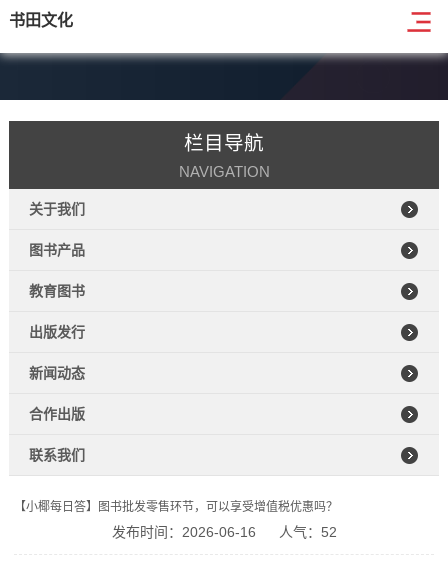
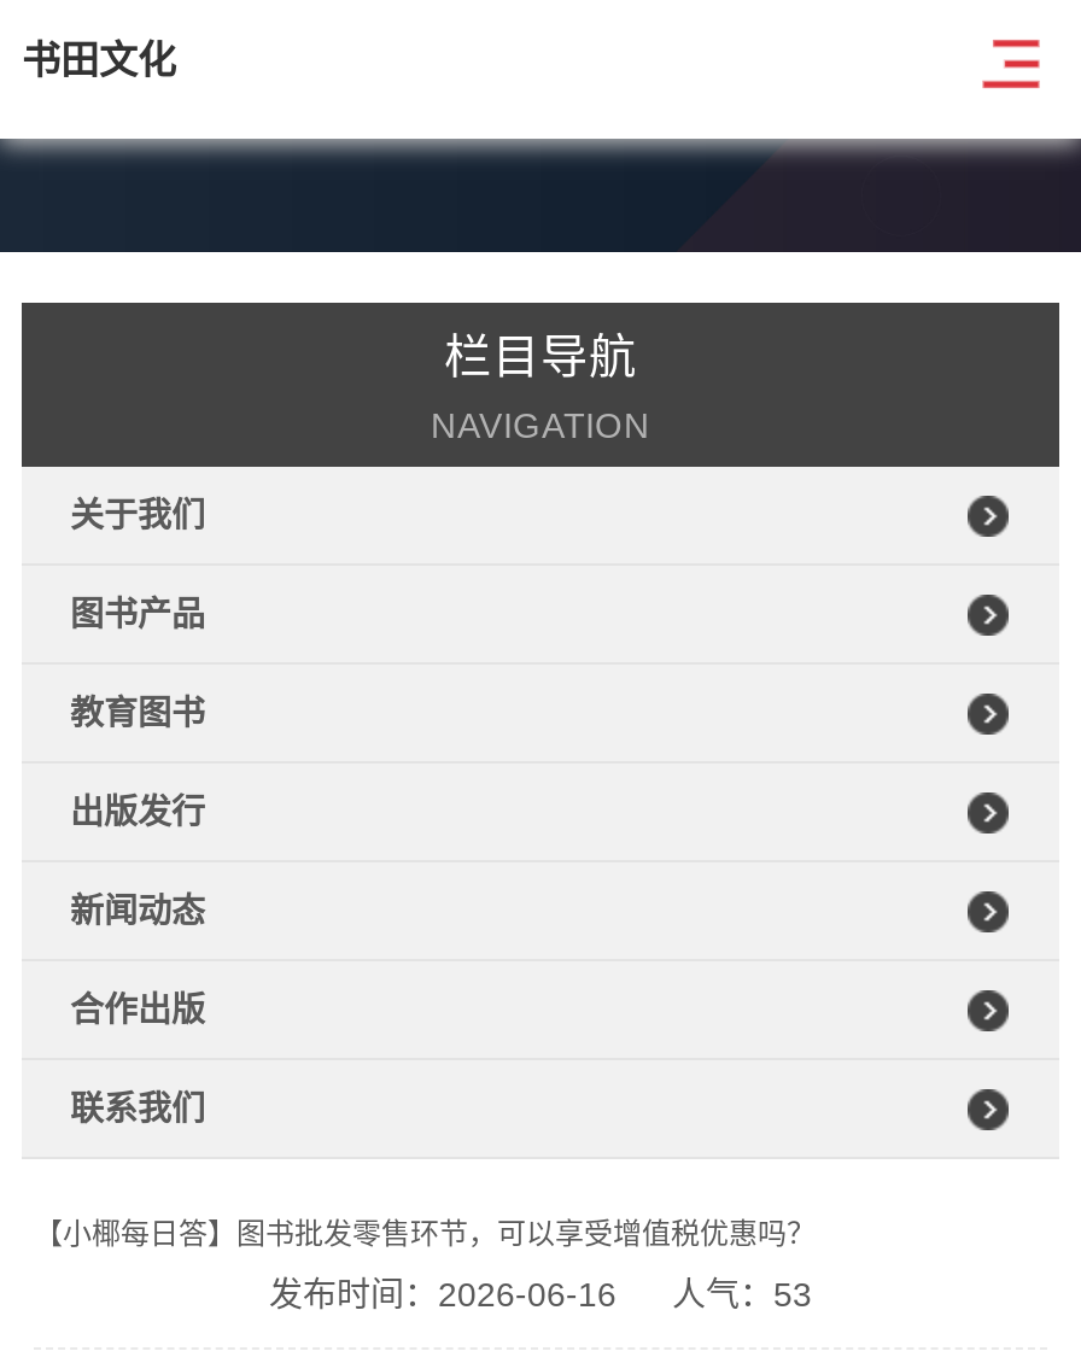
- 发布时间：2026-06-16 人气：52
+ 发布时间：2026-06-16 人气：53
